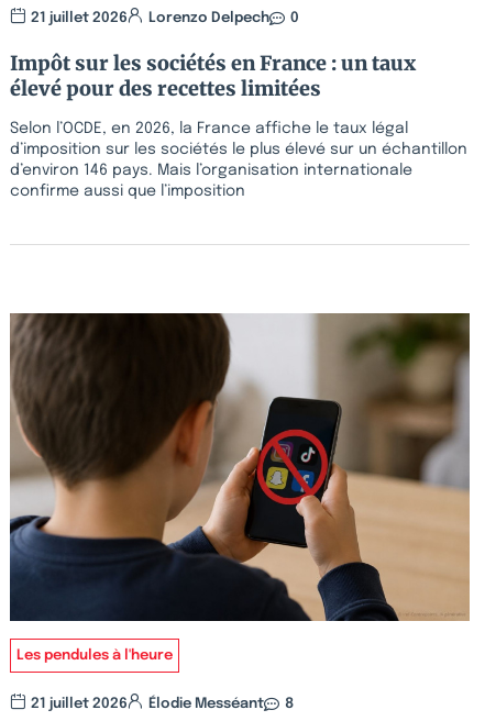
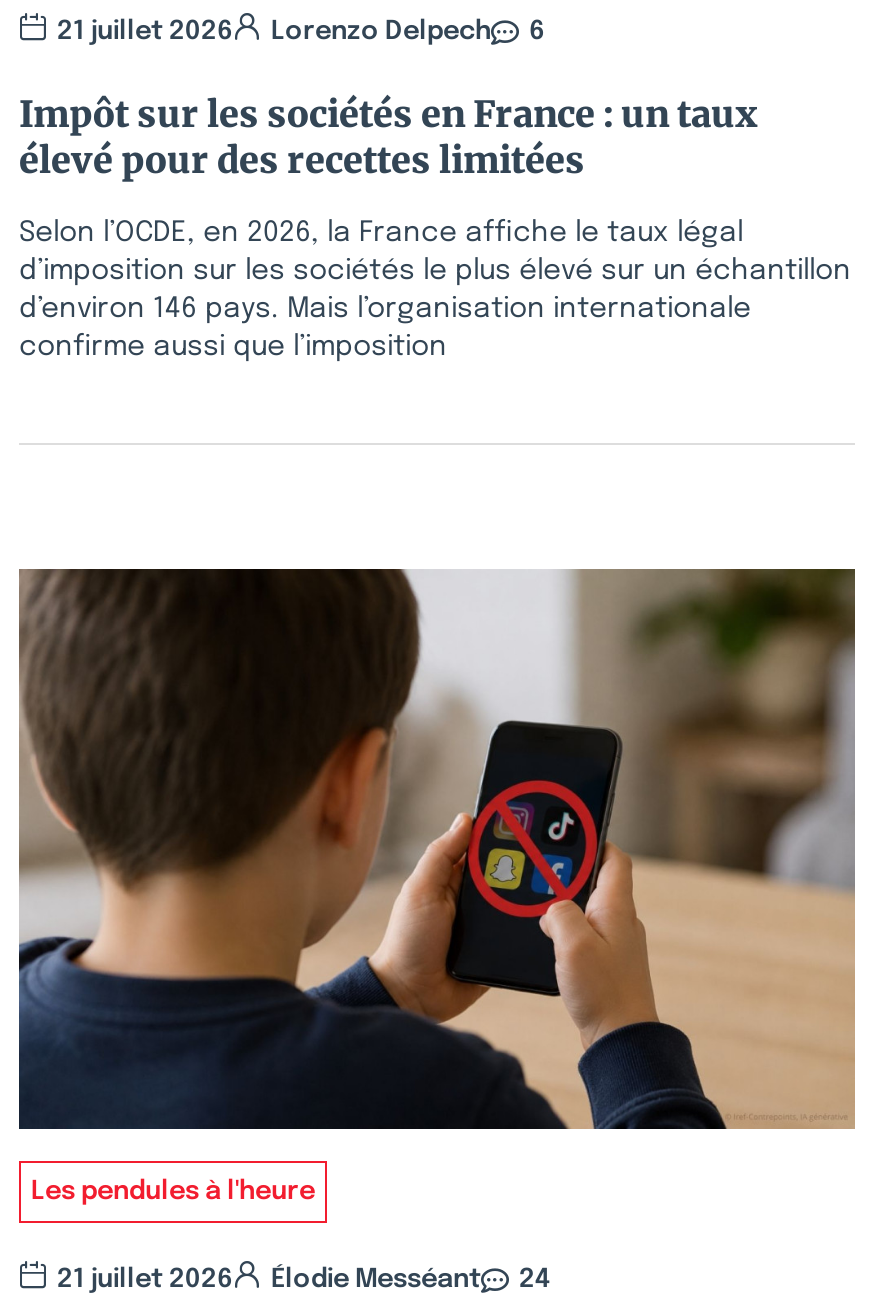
- 21 juillet 2026 Lorenzo Delpech 0
+ 21 juillet 2026 Lorenzo Delpech 6

- 21 juillet 2026 Élodie Messéant 8
+ 21 juillet 2026 Élodie Messéant 24
